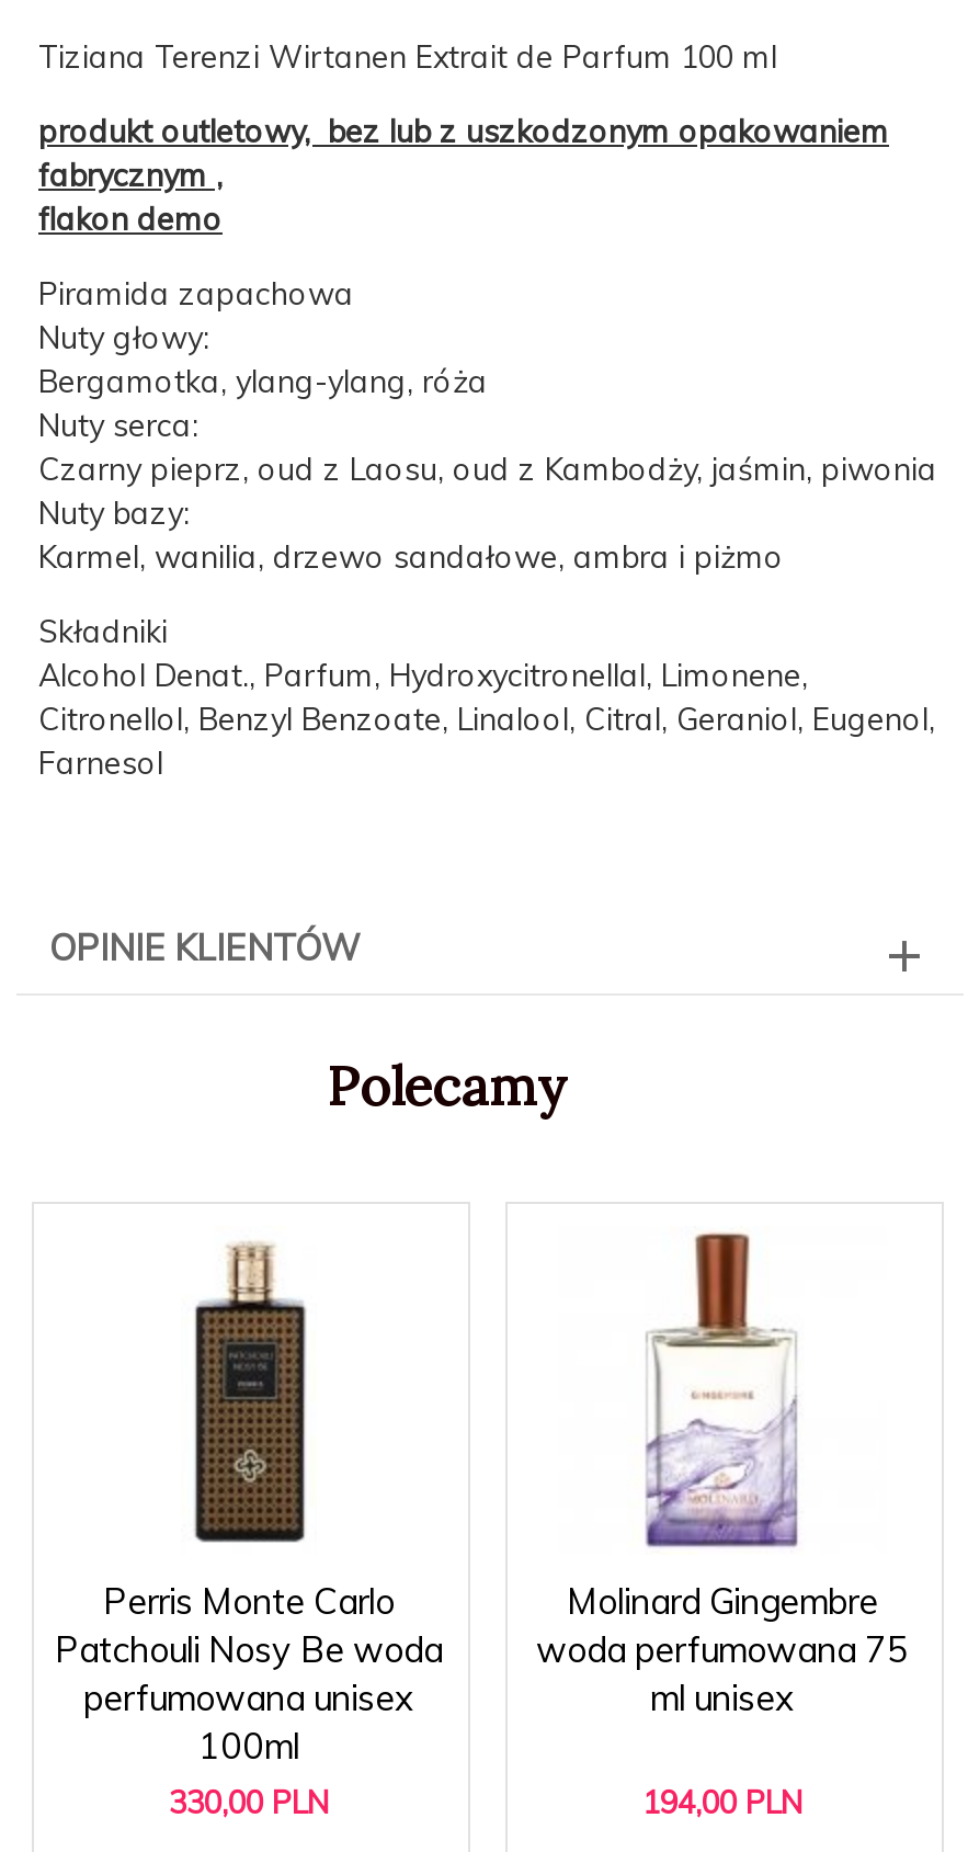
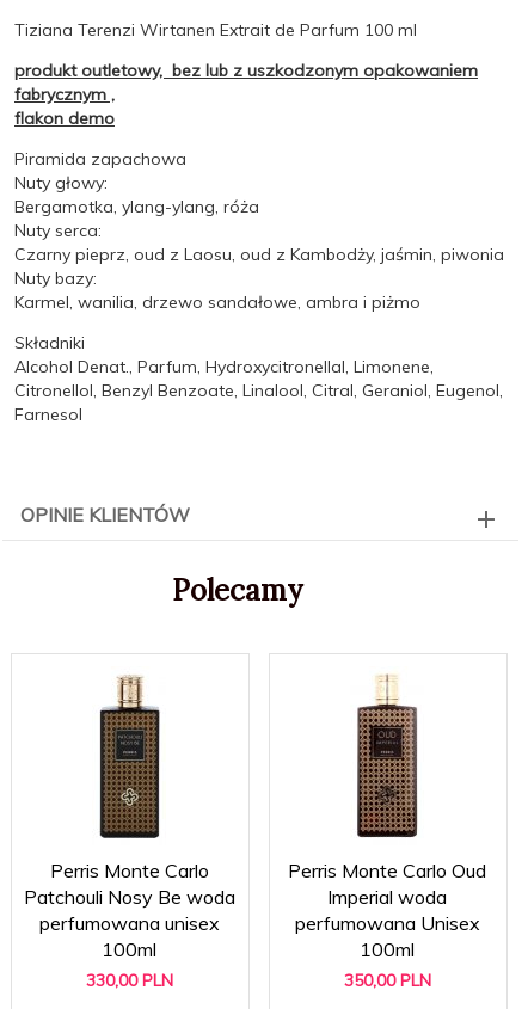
- [image]
- Molinard Gingembre
- woda perfumowana 75
- ml unisex
- 194,00 PLN
+ [image]
+ Perris Monte Carlo Oud
+ Imperial woda
+ perfumowana Unisex
+ 100ml
+ 350,00 PLN
